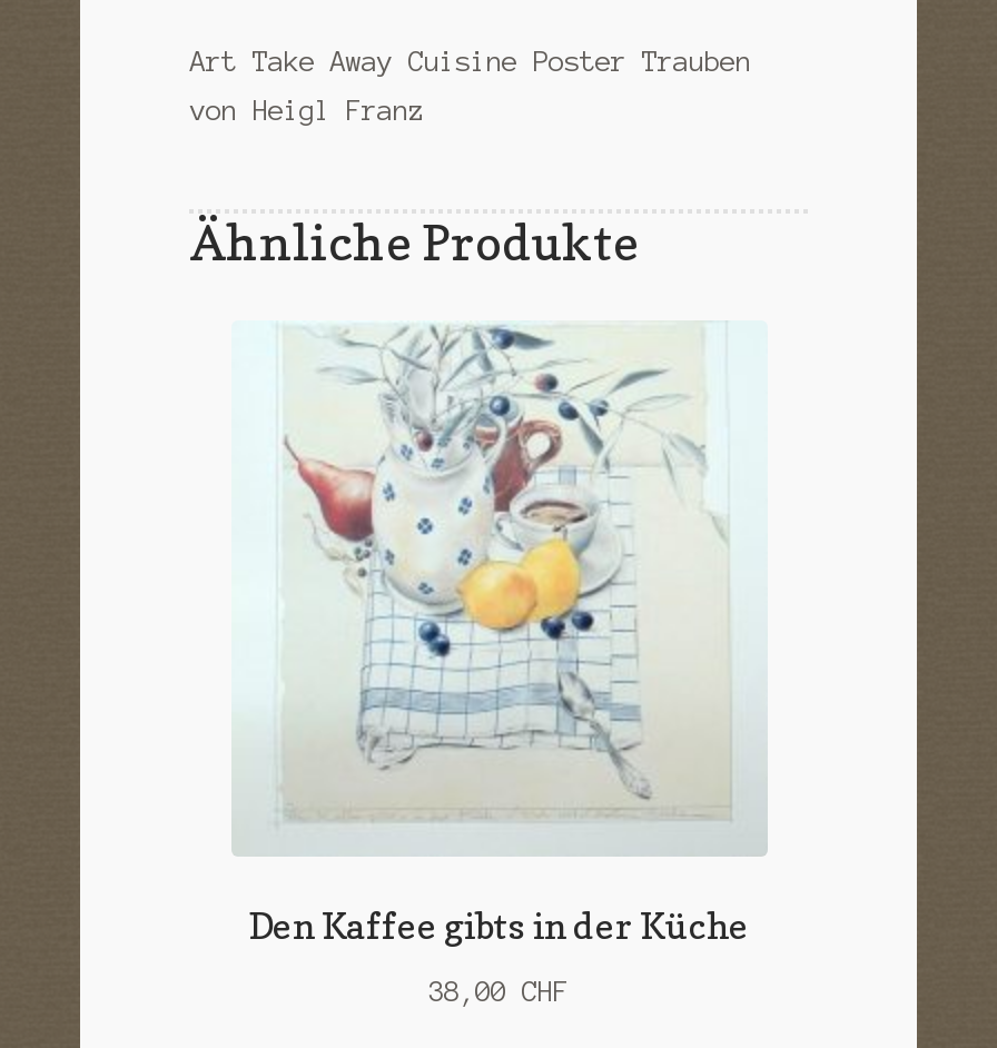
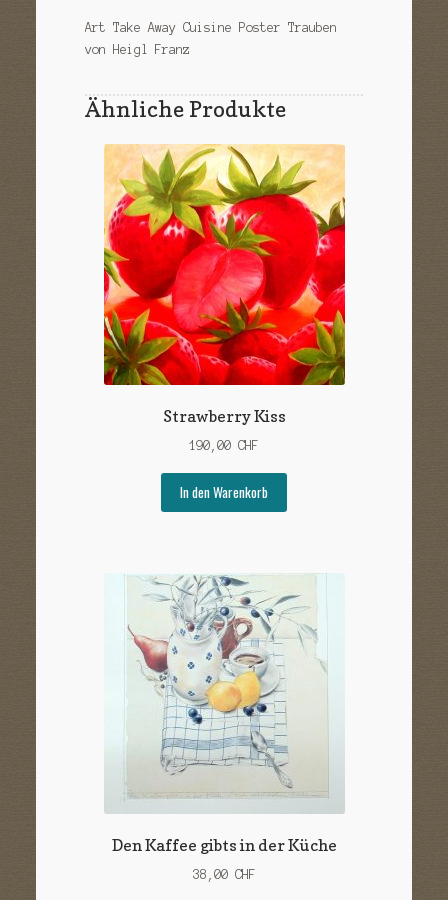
+ [image]
+ Strawberry Kiss
+ 190,00 CHF
+ In den Warenkorb
